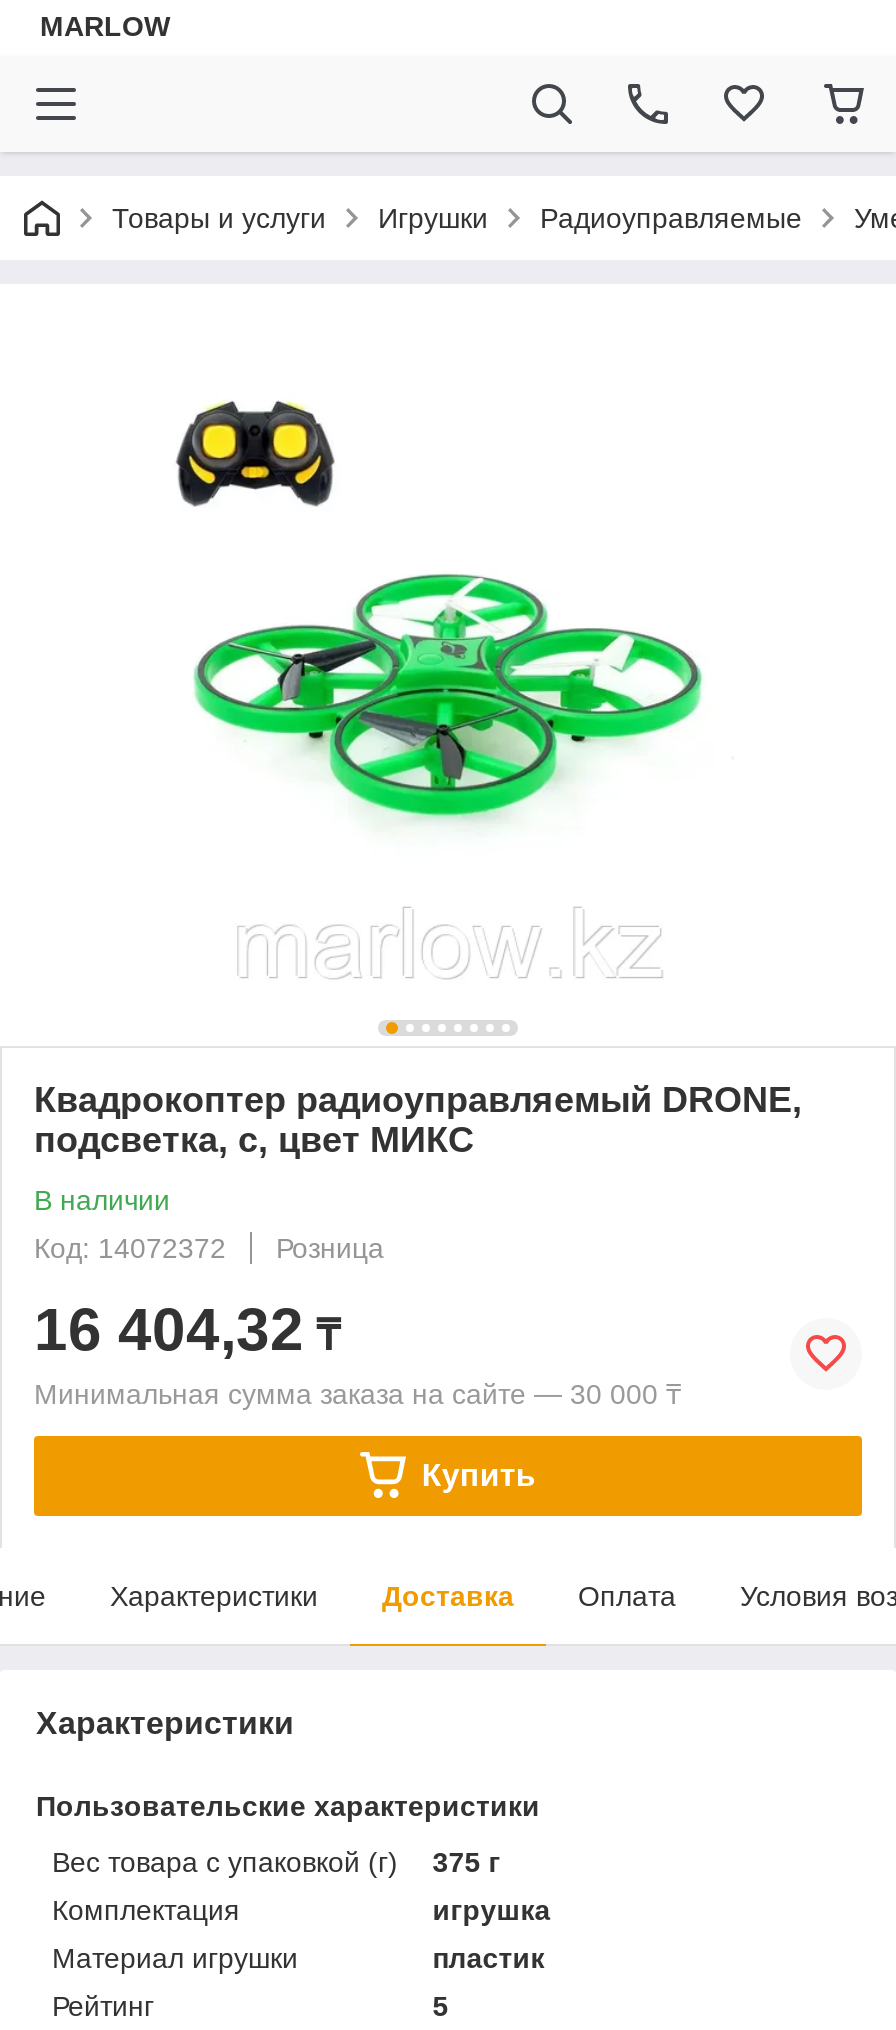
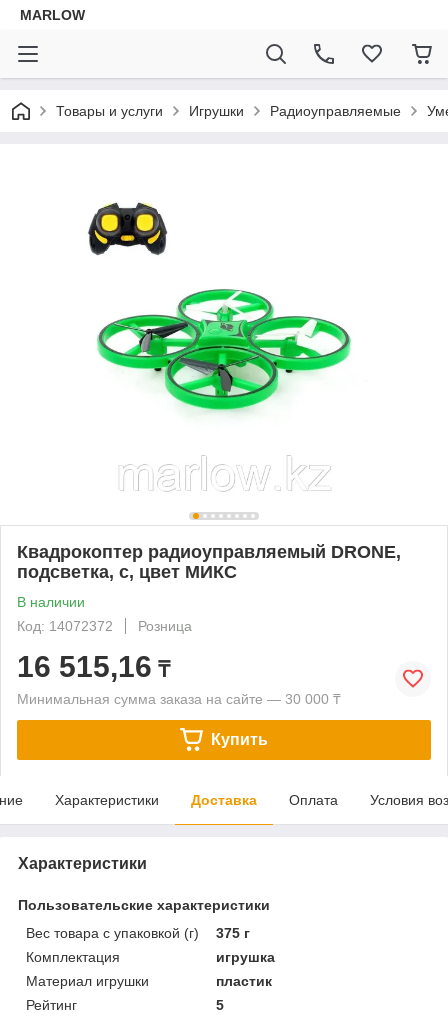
- 16 404,32 ₸
+ 16 515,16 ₸
